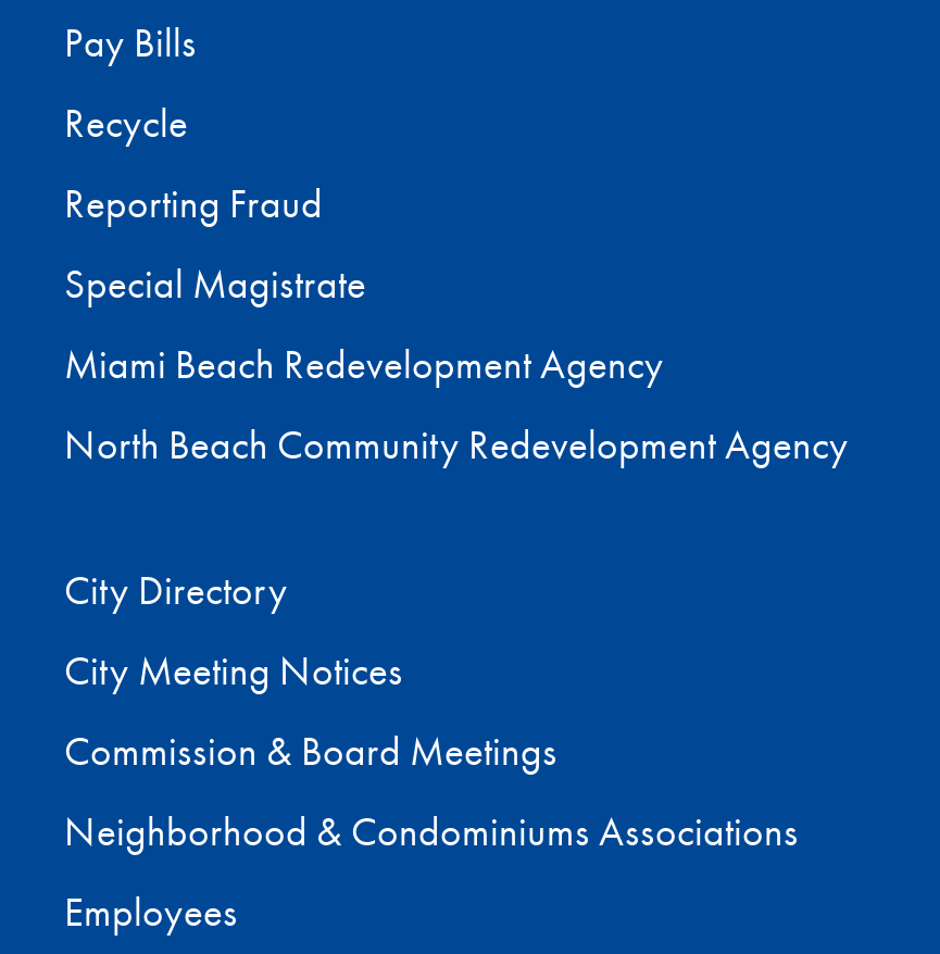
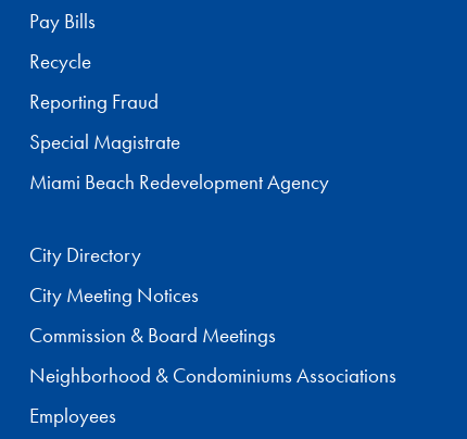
- North Beach Community Redevelopment Agency
